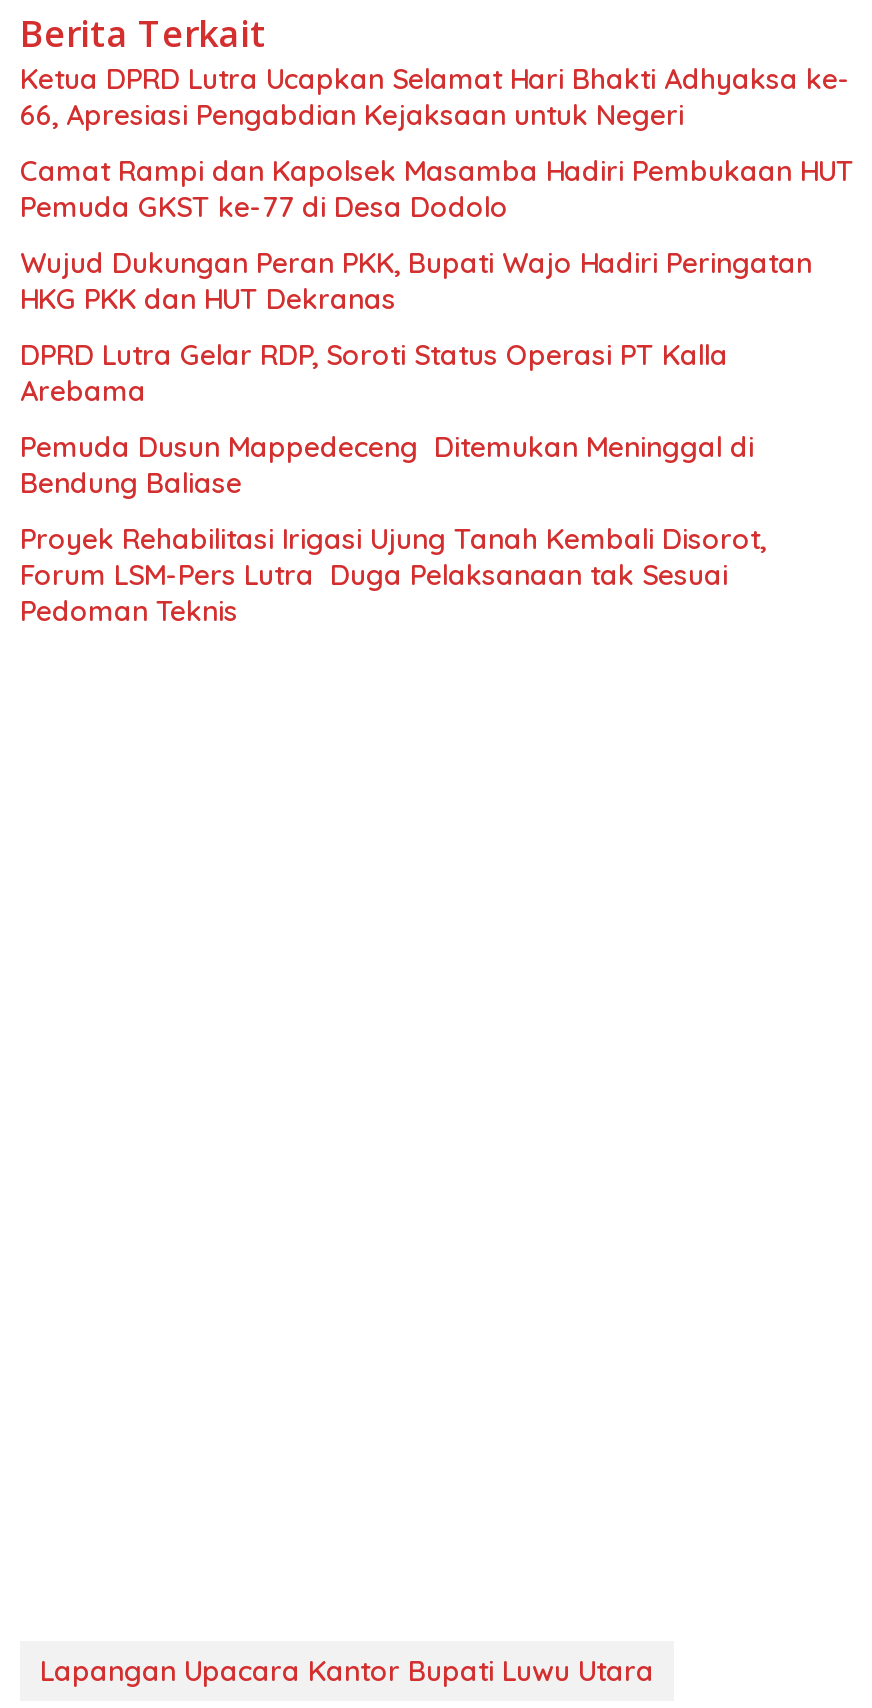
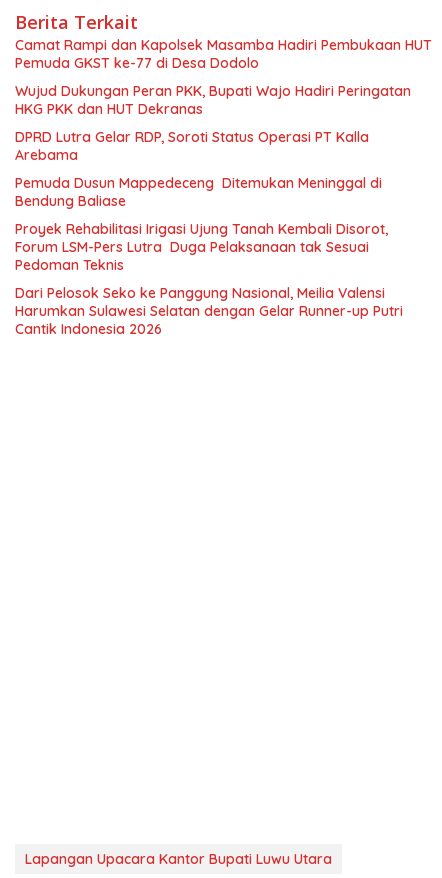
- Ketua DPRD Lutra Ucapkan Selamat Hari Bhakti Adhyaksa ke-
- 66, Apresiasi Pengabdian Kejaksaan untuk Negeri

moved up: Camat Rampi dan Kapolsek Masamba Hadiri Pembukaan HUT | Pemuda GKST ke-77 di Desa Dodolo | Wujud Dukungan Peran PKK, Bupati Wajo Hadiri Peringatan | ... | Forum LSM-Pers Lutra Duga Pelaksanaan tak Sesuai | Pedoman Teknis

+ Dari Pelosok Seko ke Panggung Nasional, Meilia Valensi
+ Harumkan Sulawesi Selatan dengan Gelar Runner-up Putri
+ Cantik Indonesia 2026
